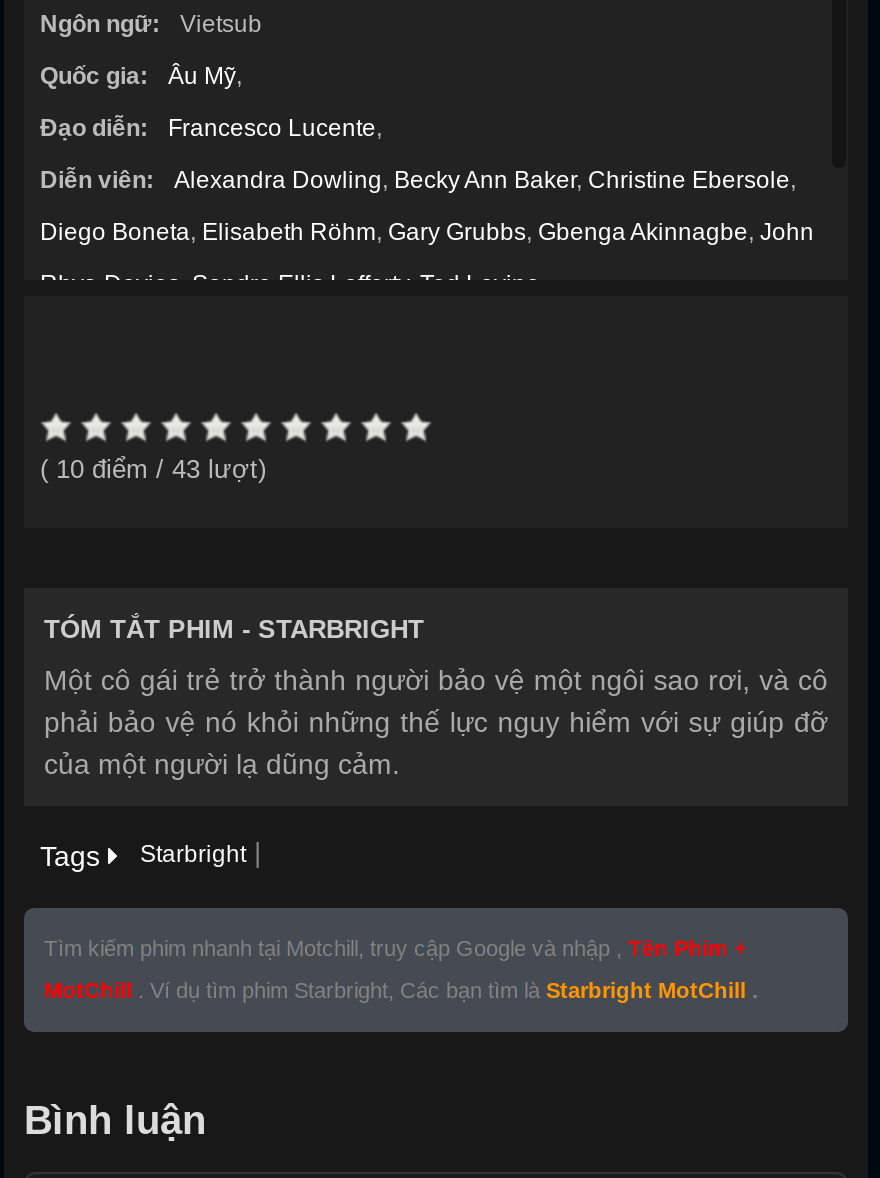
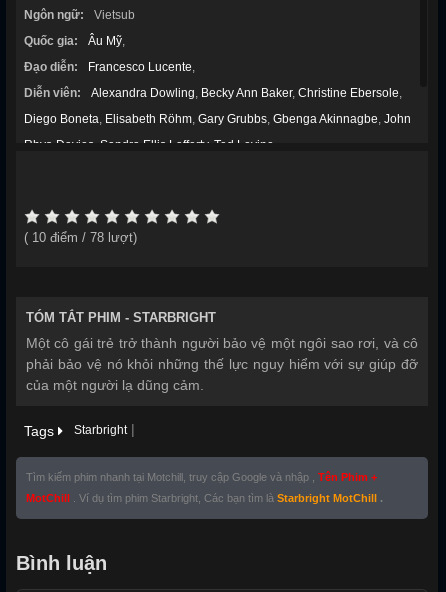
- (10 điểm / 43 lượt)
+ (10 điểm / 78 lượt)
